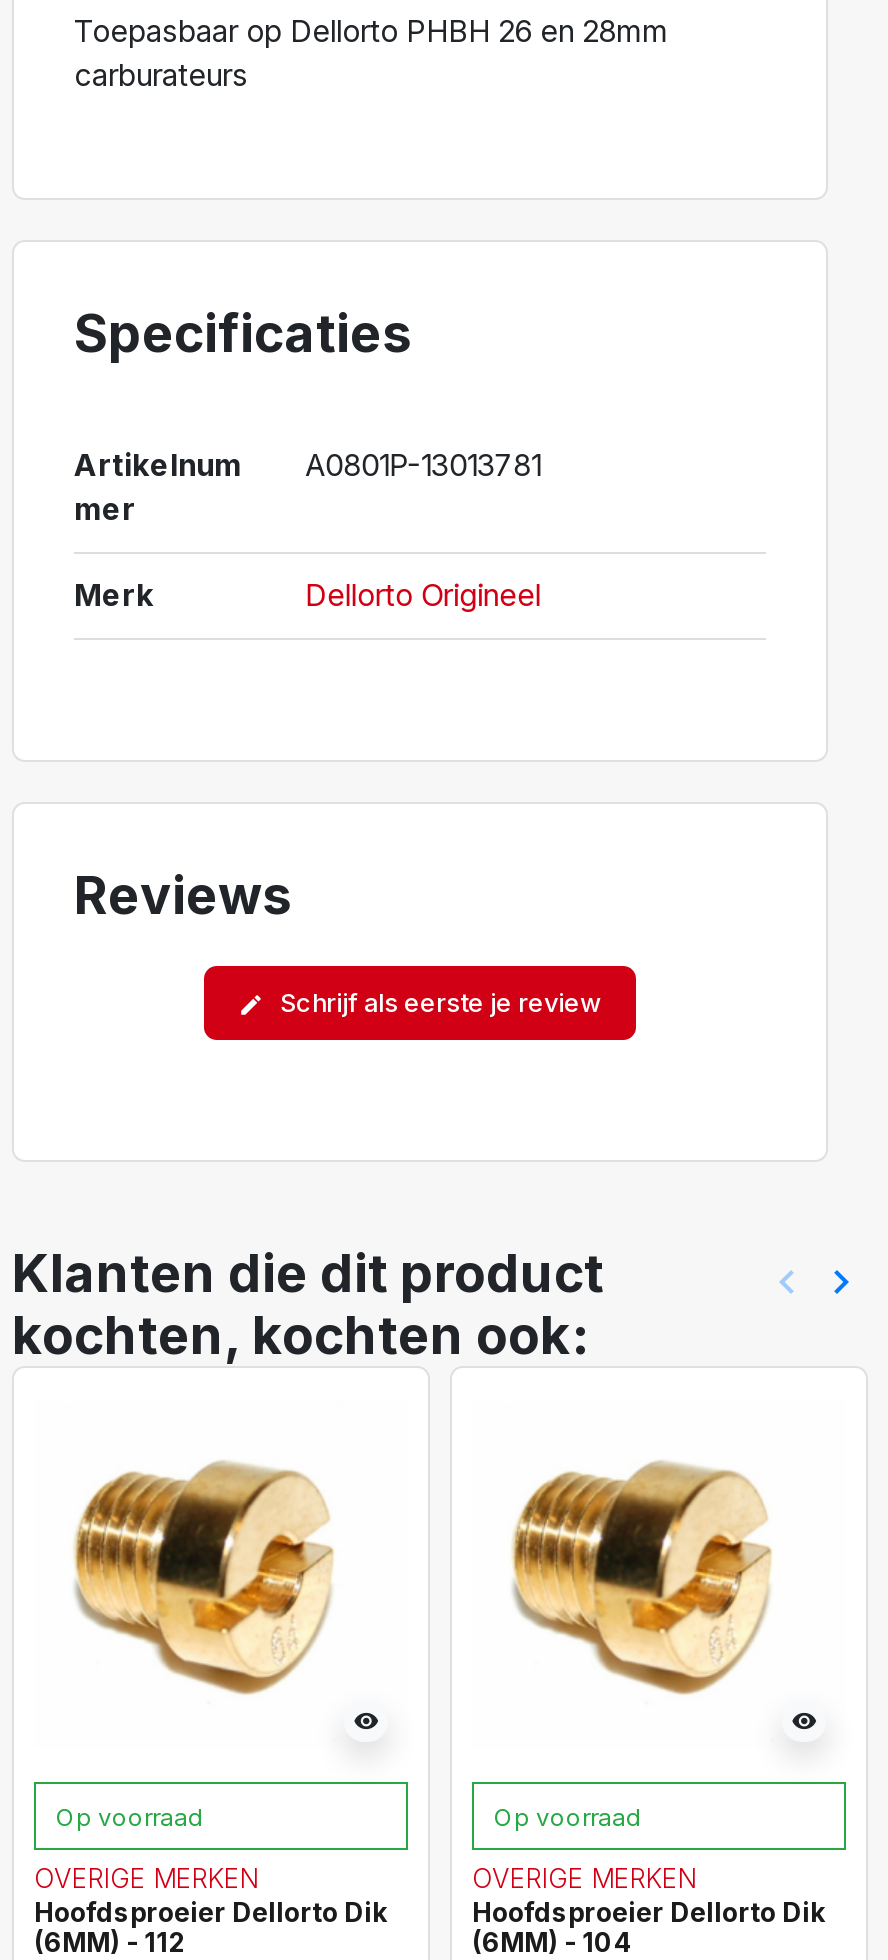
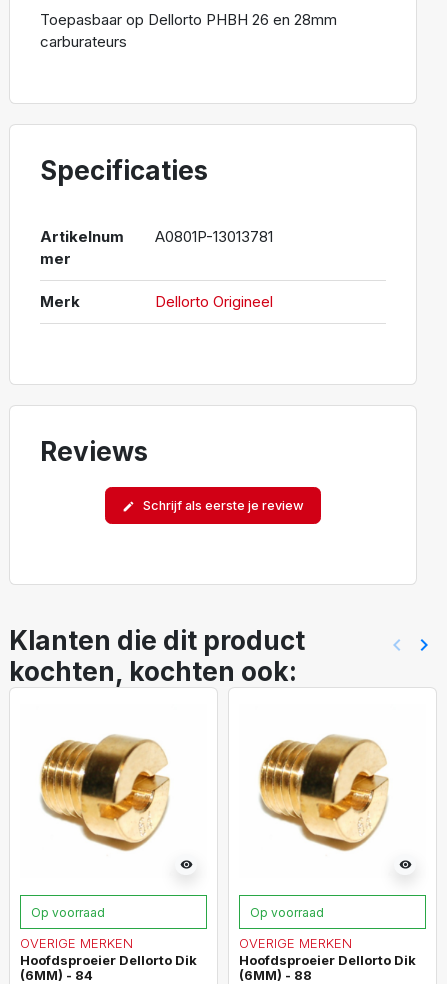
- (6MM) - 112
+ (6MM) - 84

- (6MM) - 104
+ (6MM) - 88
